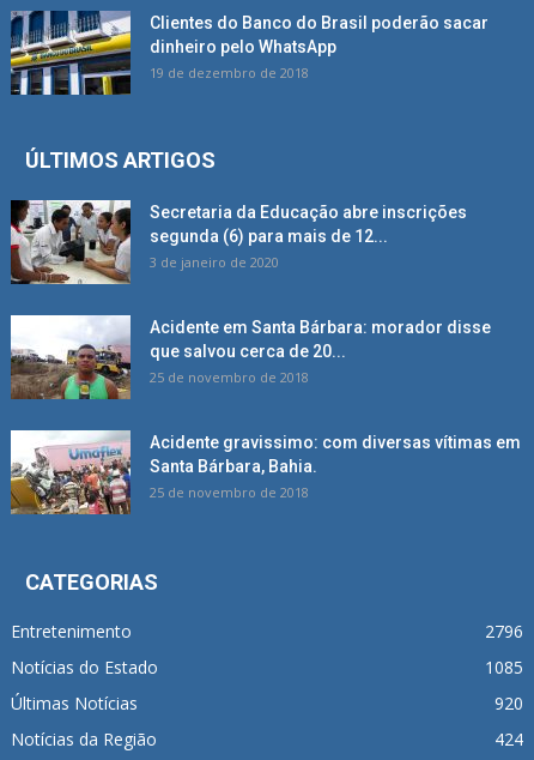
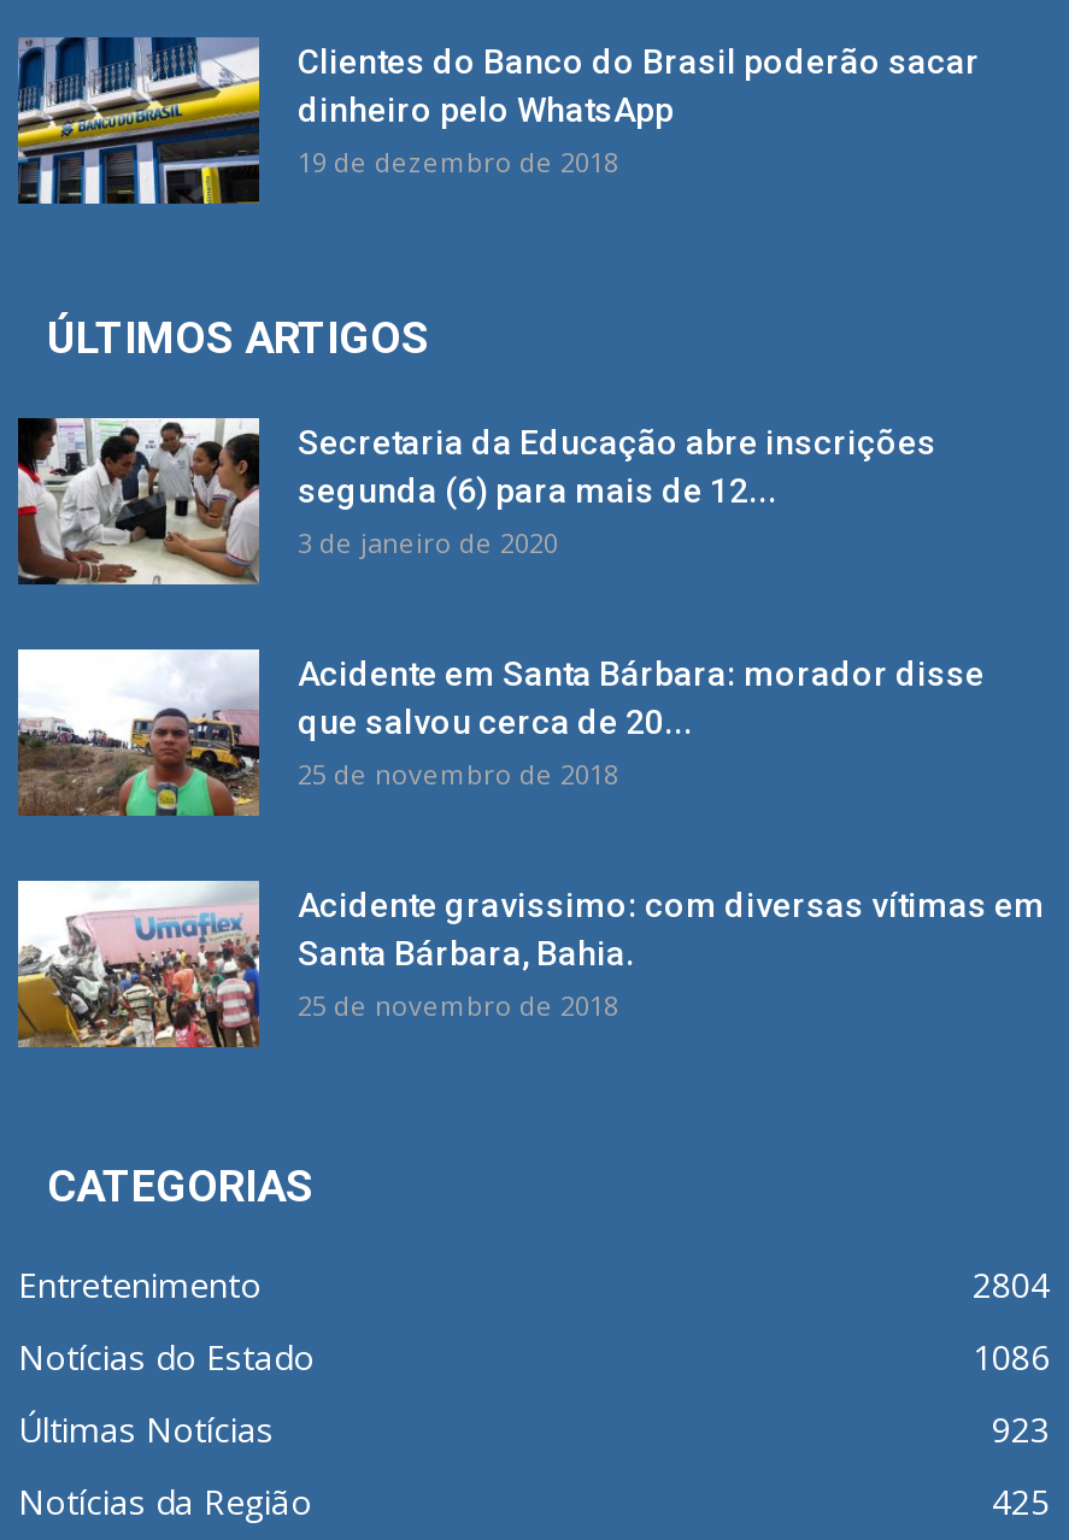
- 2796
+ 2804

- 1085
+ 1086

- 920
+ 923

- 424
+ 425
